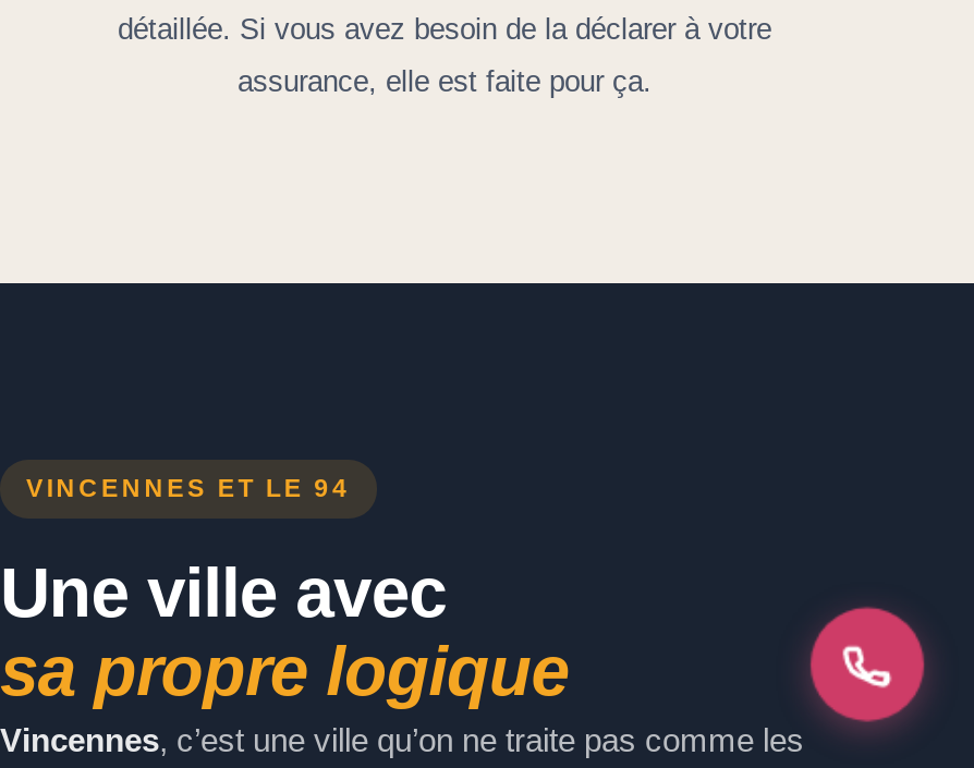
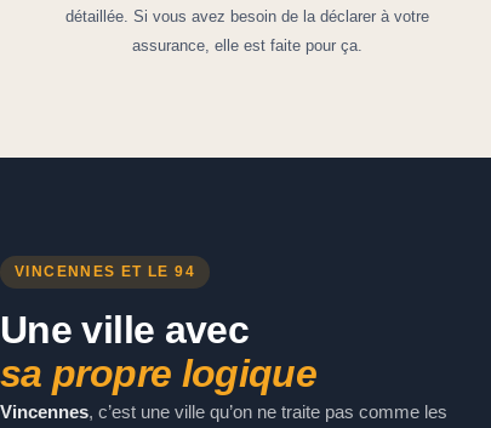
- [image]
